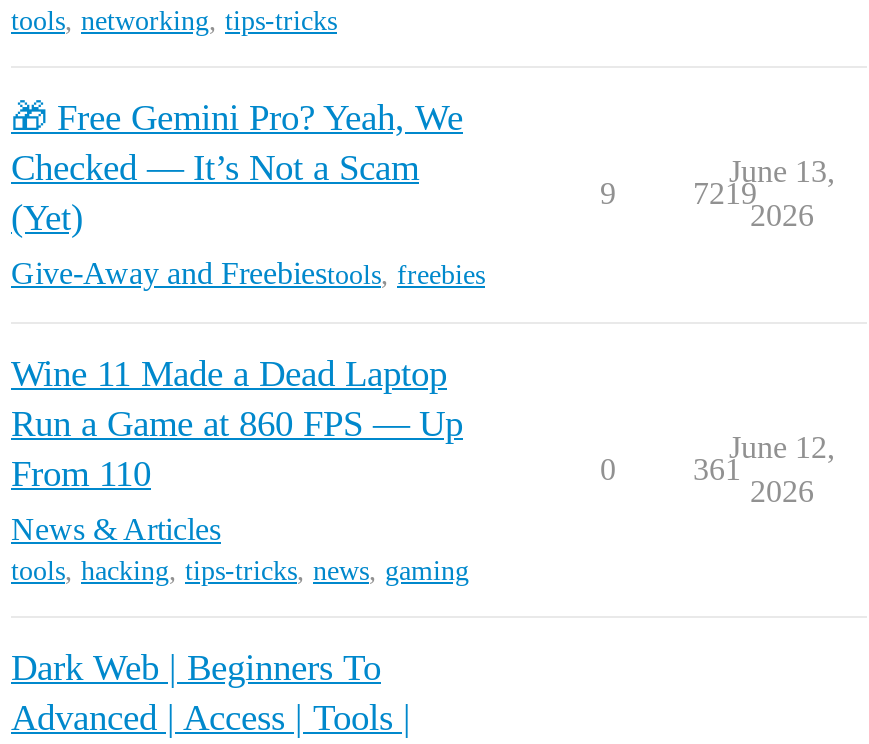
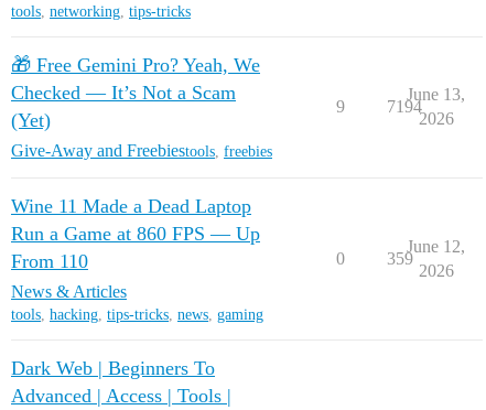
- 7219
+ 7194

- 361
+ 359
